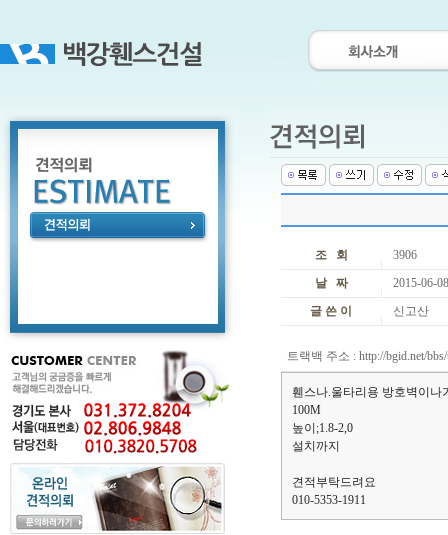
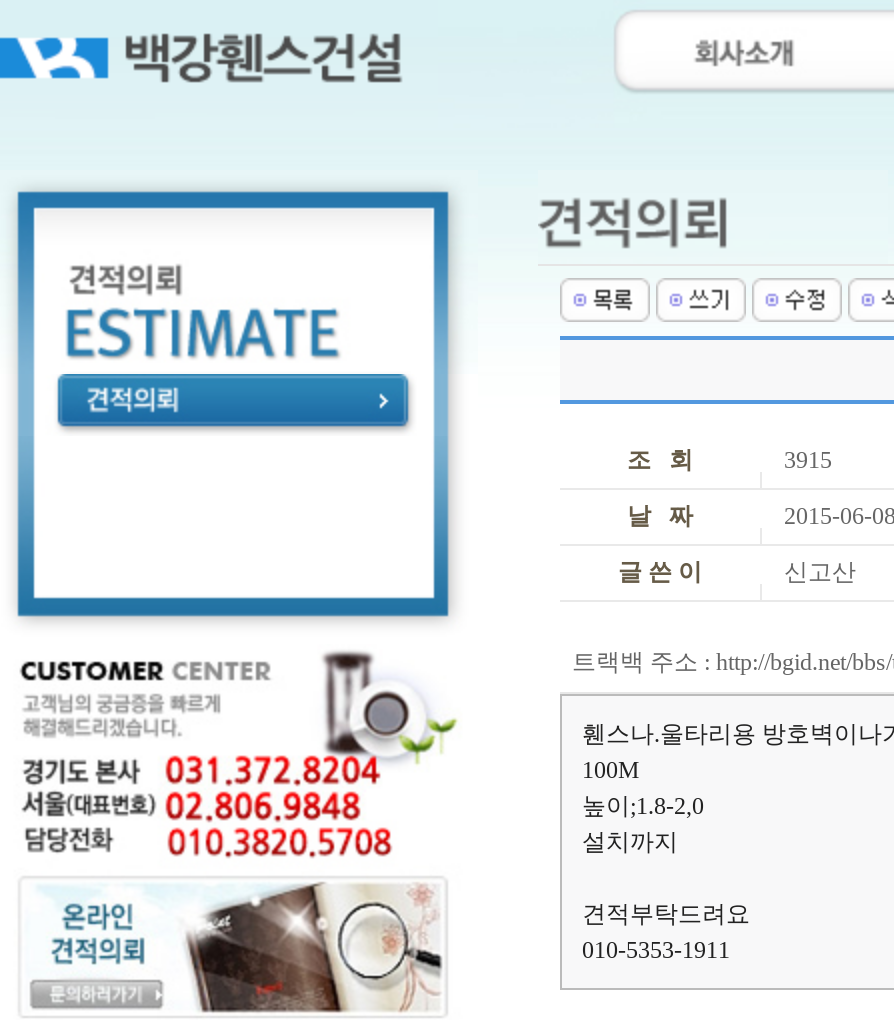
- 3906
+ 3915
